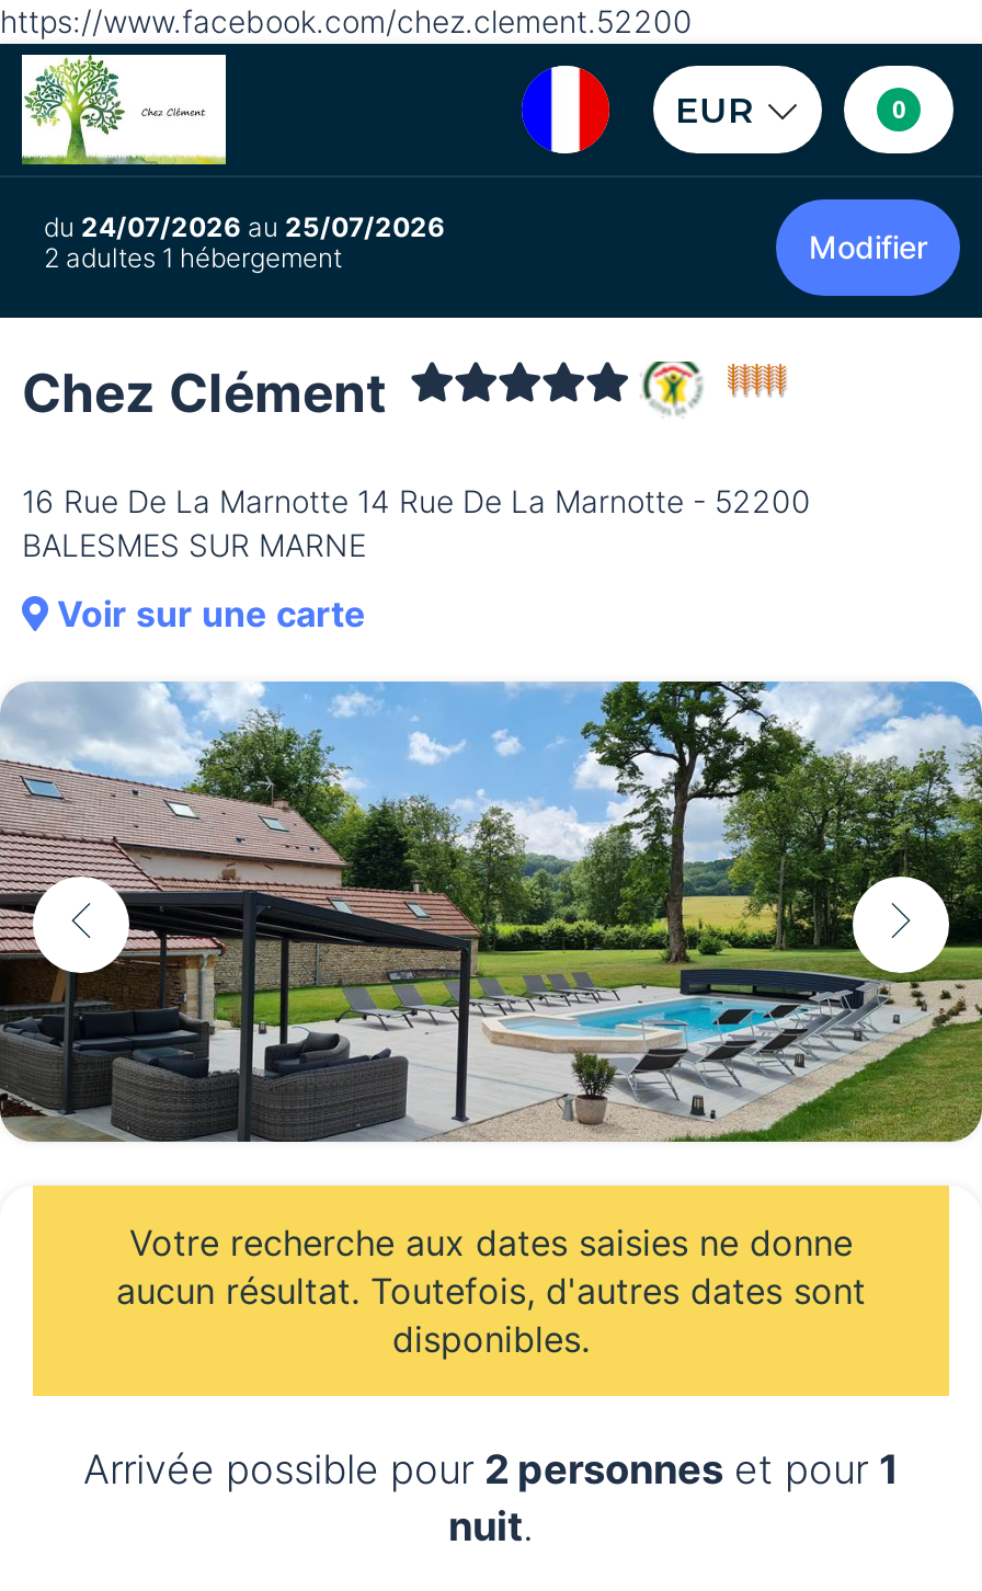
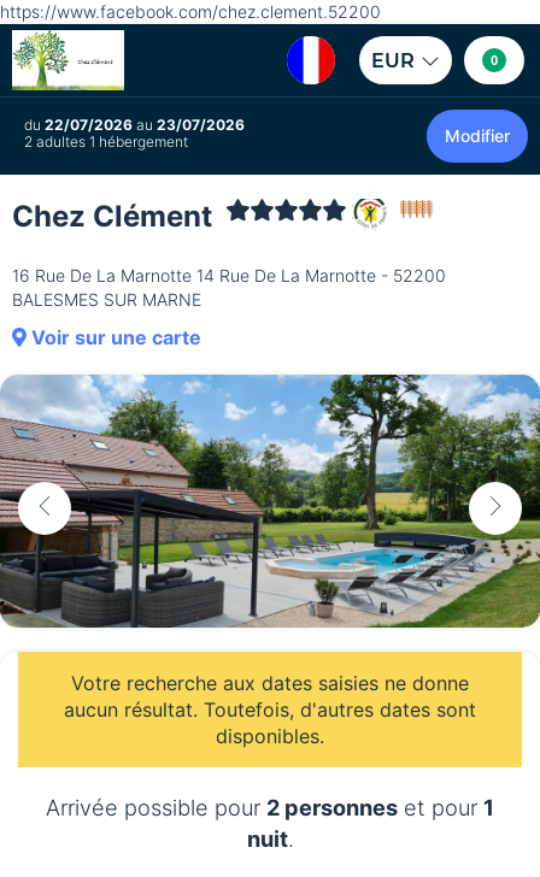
- du 24/07/2026 au 25/07/2026
+ du 22/07/2026 au 23/07/2026
